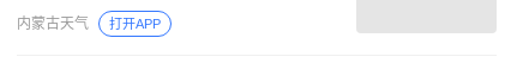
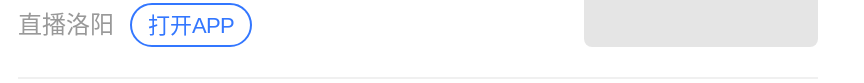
- 内蒙古天气
+ 直播洛阳
